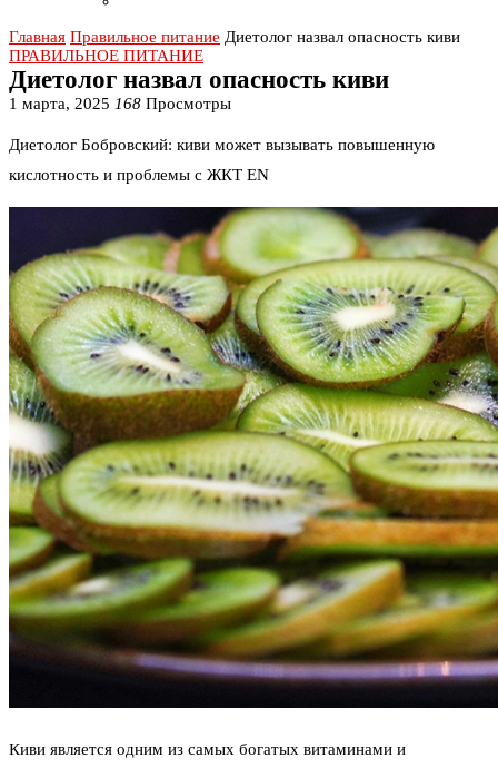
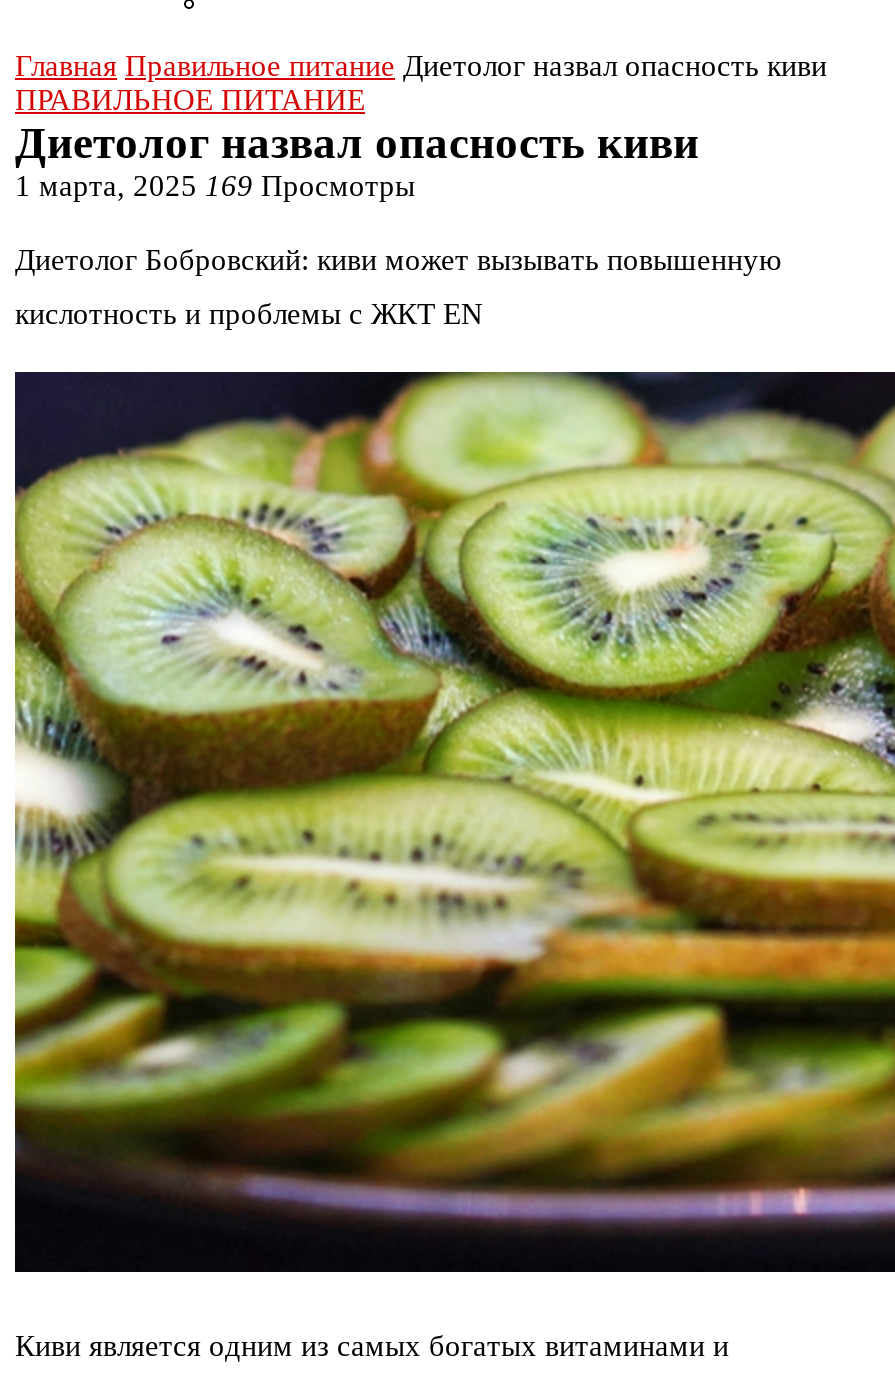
- 1 марта, 2025 168 Просмотры
+ 1 марта, 2025 169 Просмотры
